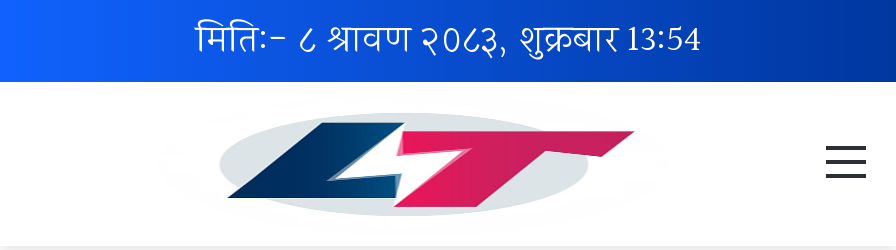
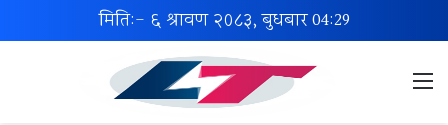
- मिति:- ८ श्रावण २०८३, शुक्रबार13:54
+ मिति:- ६ श्रावण २०८३, बुधबार04:29
